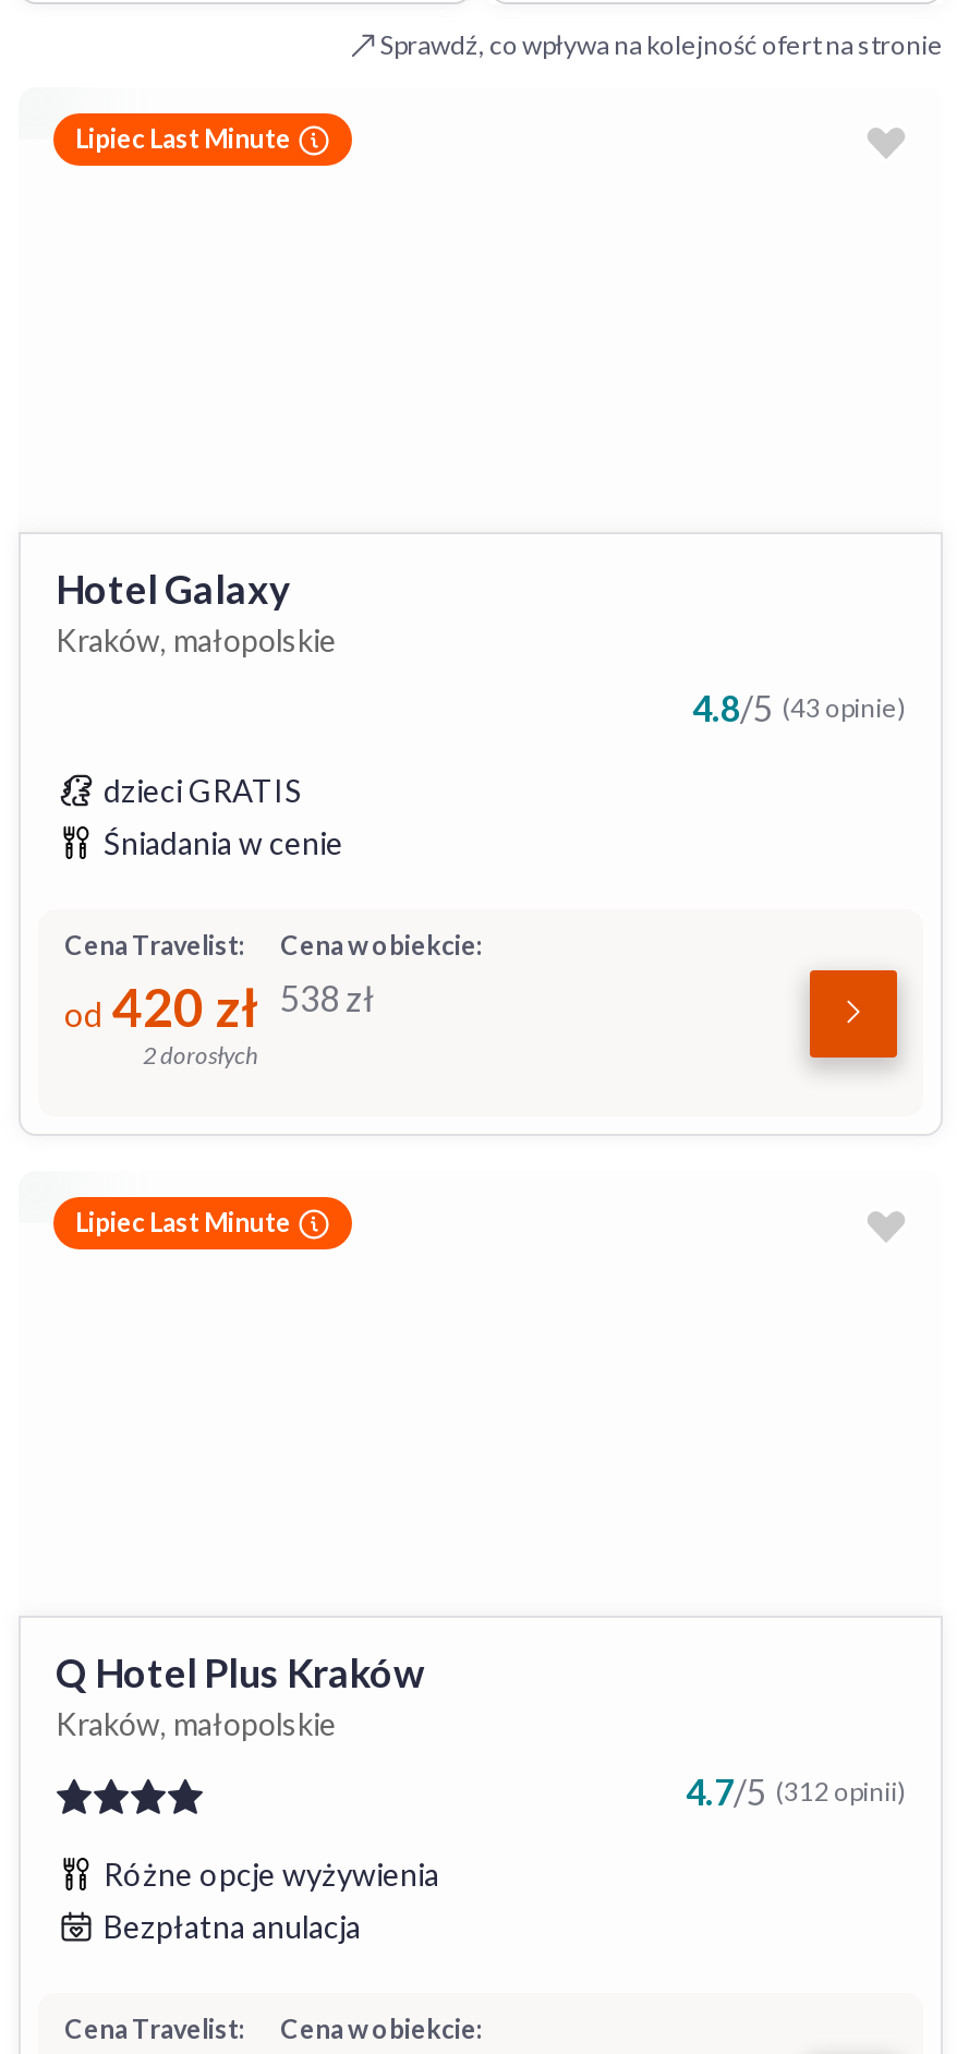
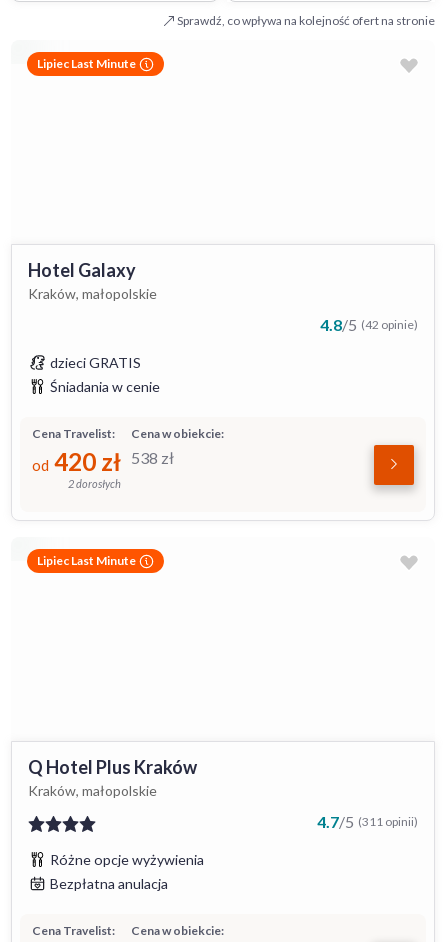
- 4.8/5 (43 opinie)
+ 4.8/5 (42 opinie)

- 4.7/5 (312 opinii)
+ 4.7/5 (311 opinii)
